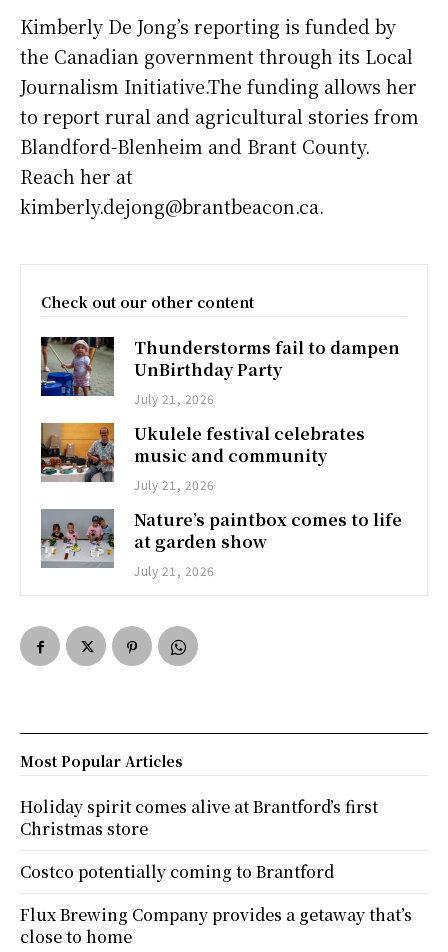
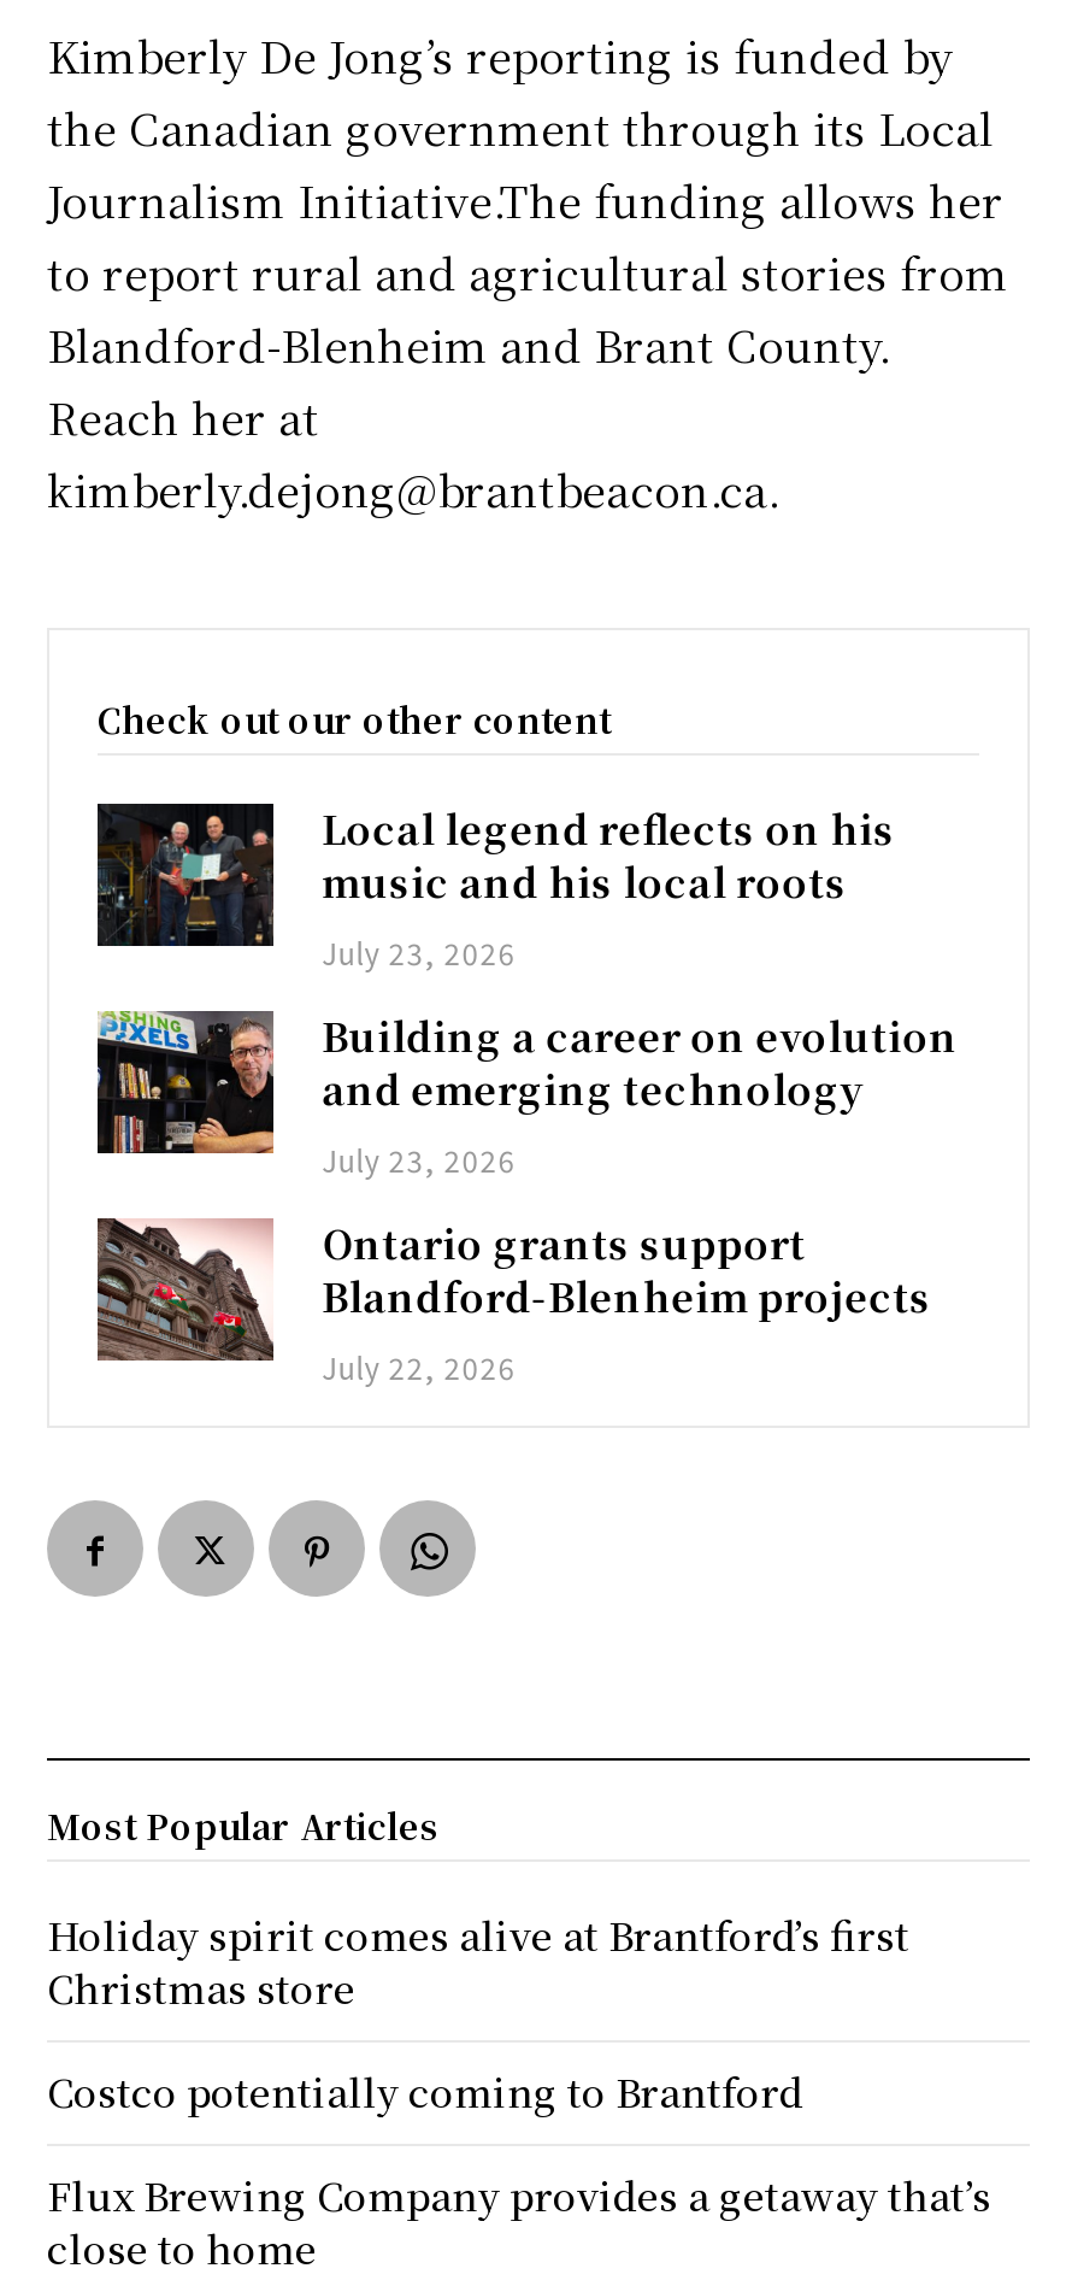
- [image]
- Thunderstorms fail to dampen
- UnBirthday Party
- July 21, 2026
+ [image]
+ Local legend reflects on his
+ music and his local roots
+ July 23, 2026

- [image]
- Ukulele festival celebrates
- music and community
- July 21, 2026
+ [image]
+ Building a career on evolution
+ and emerging technology
+ July 23, 2026

- [image]
- Nature’s paintbox comes to life
- at garden show
- July 21, 2026
+ [image]
+ Ontario grants support
+ Blandford-Blenheim projects
+ July 22, 2026
